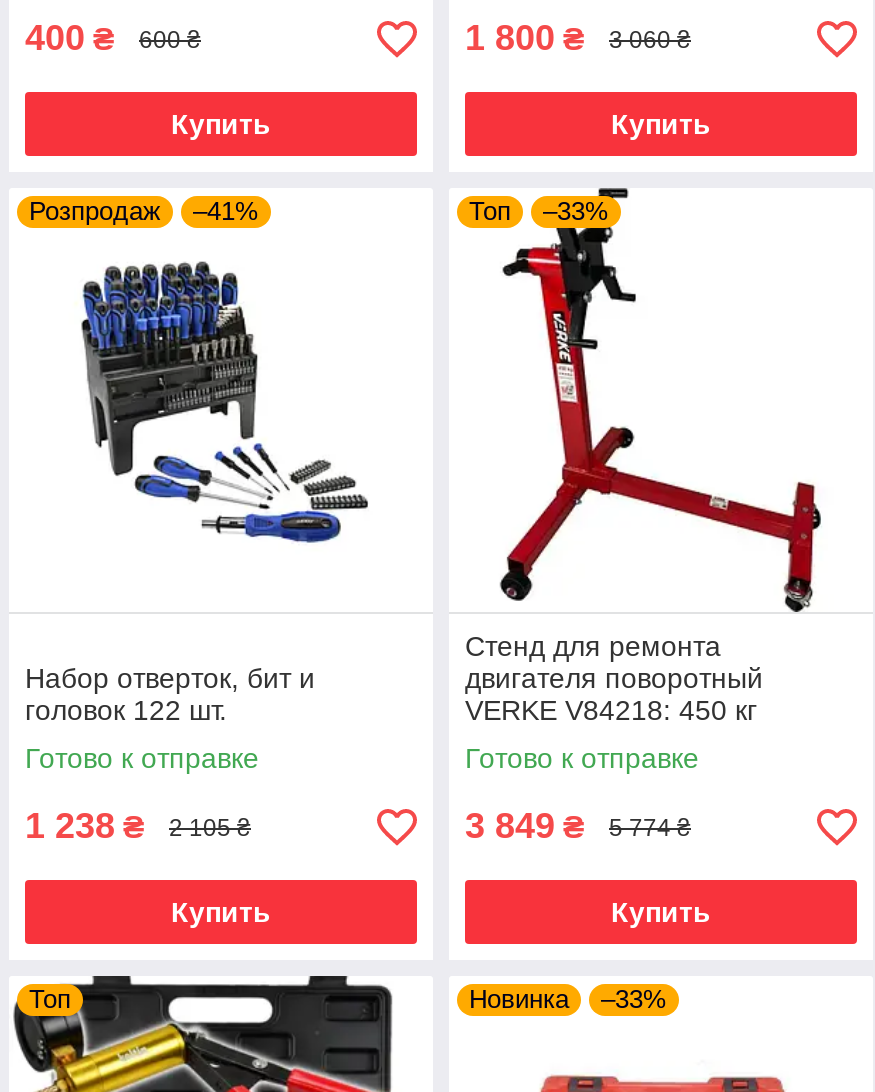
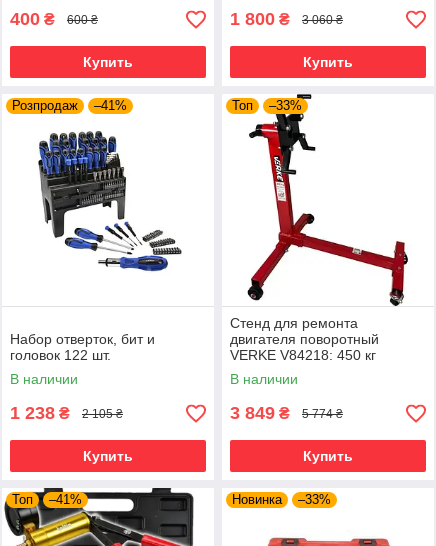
- Готово к отправке
+ В наличии

- Готово к отправке
+ В наличии

+ –41%
